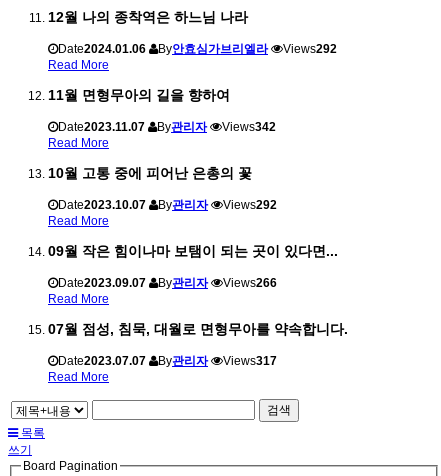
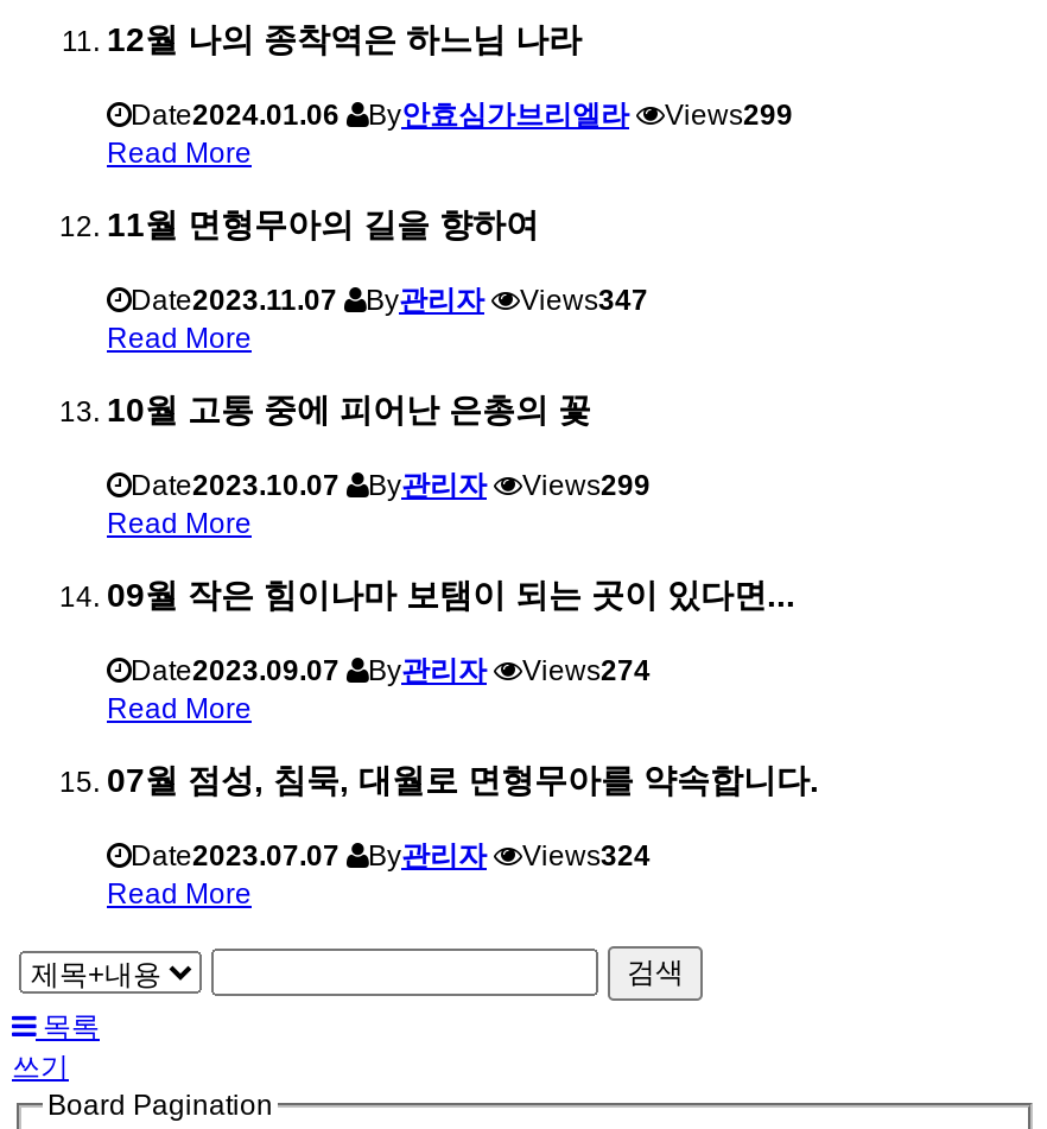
- Views292
+ Views299

- Views342
+ Views347

- Views292
+ Views299

- Views266
+ Views274

- Views317
+ Views324
